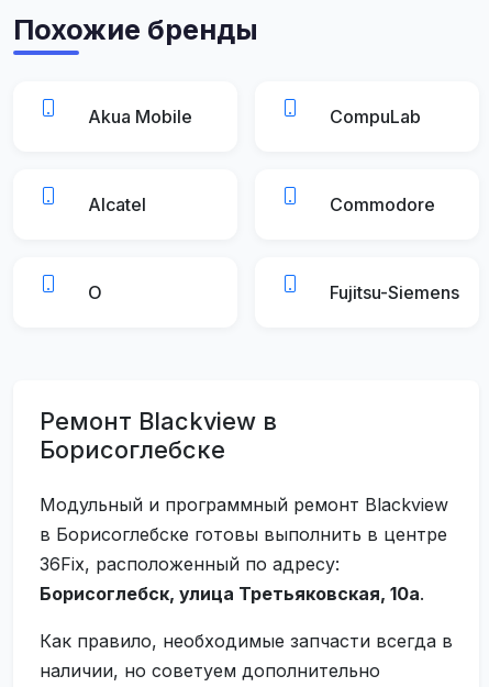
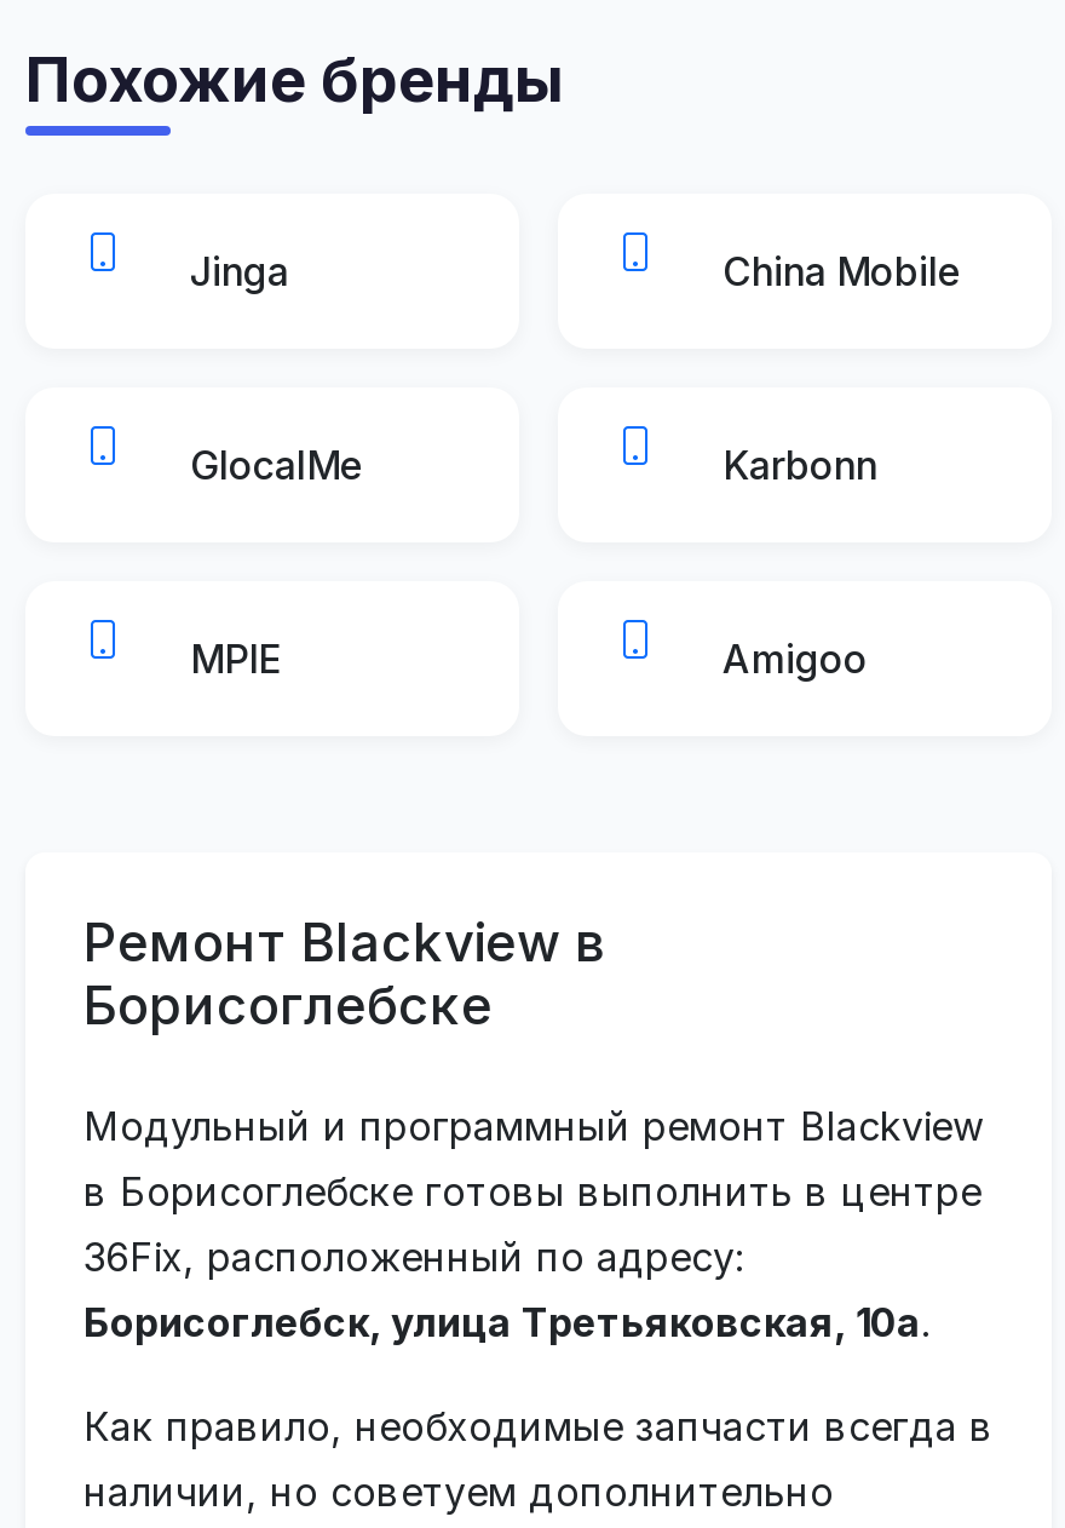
- Akua Mobile
- CompuLab
+ Jinga
+ China Mobile

- Alcatel
- Commodore
+ GlocalMe
+ Karbonn

- O
- Fujitsu-Siemens
+ MPIE
+ Amigoo
